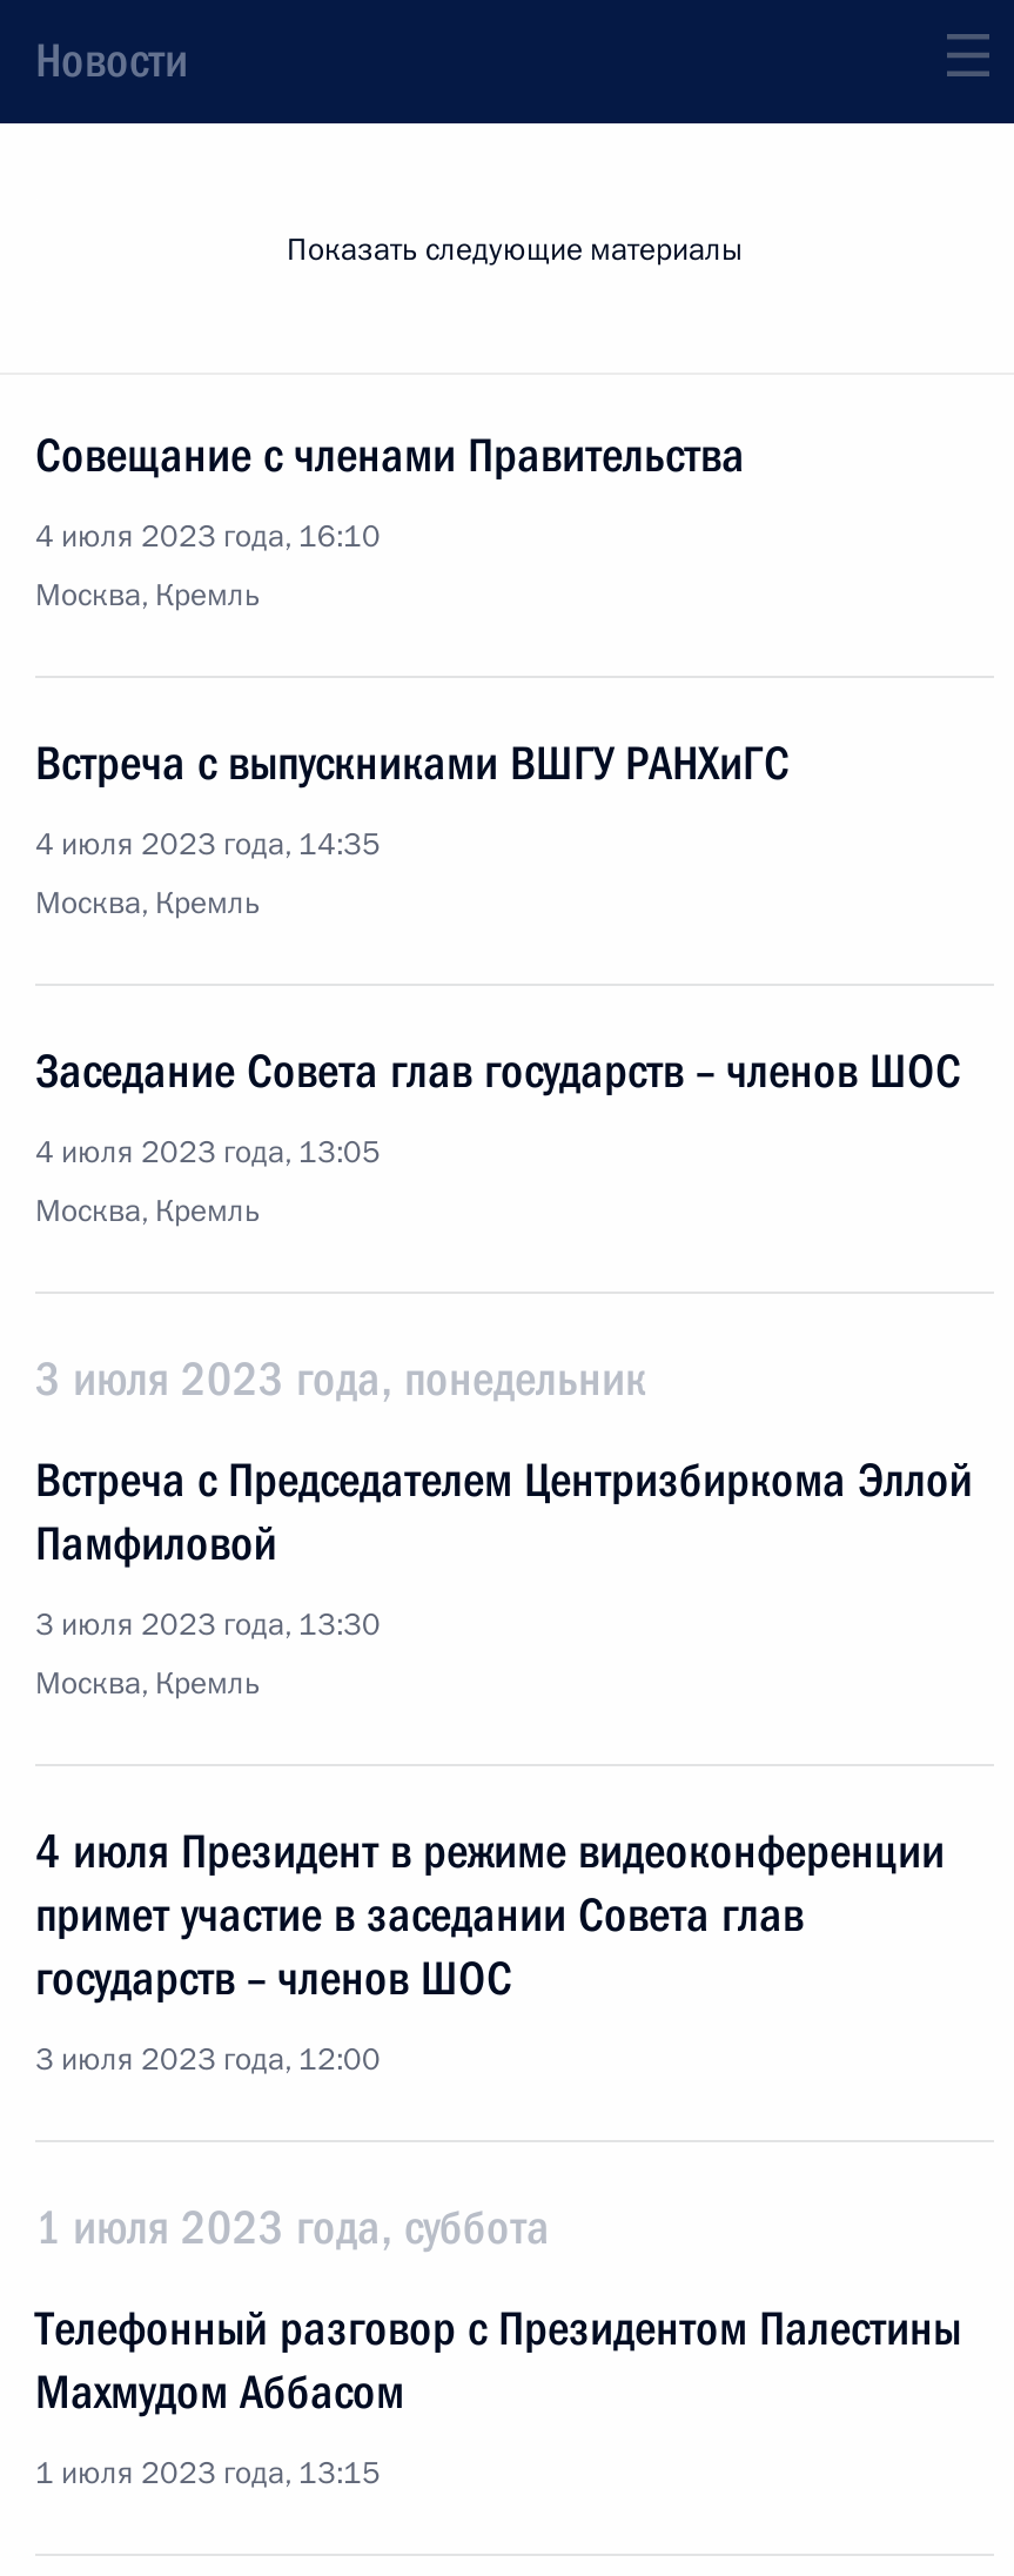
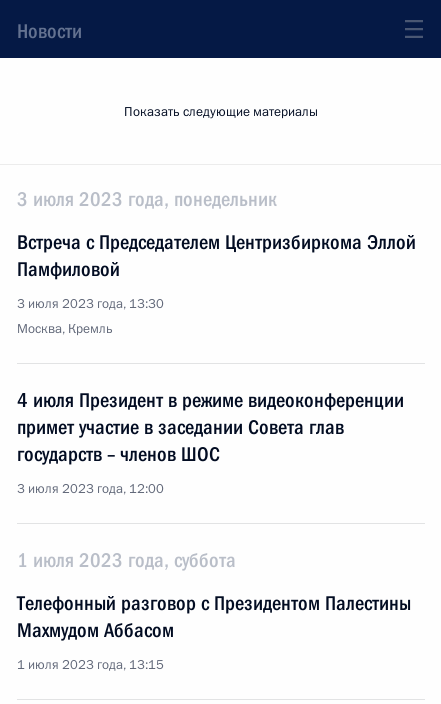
- Совещание с членами Правительства
- 4 июля 2023 года, 16:10
- Москва, Кремль
- Встреча с выпускниками ВШГУ РАНХиГС
- 4 июля 2023 года, 14:35
- Москва, Кремль
- Заседание Совета глав государств – членов ШОС
- 4 июля 2023 года, 13:05
- Москва, Кремль
